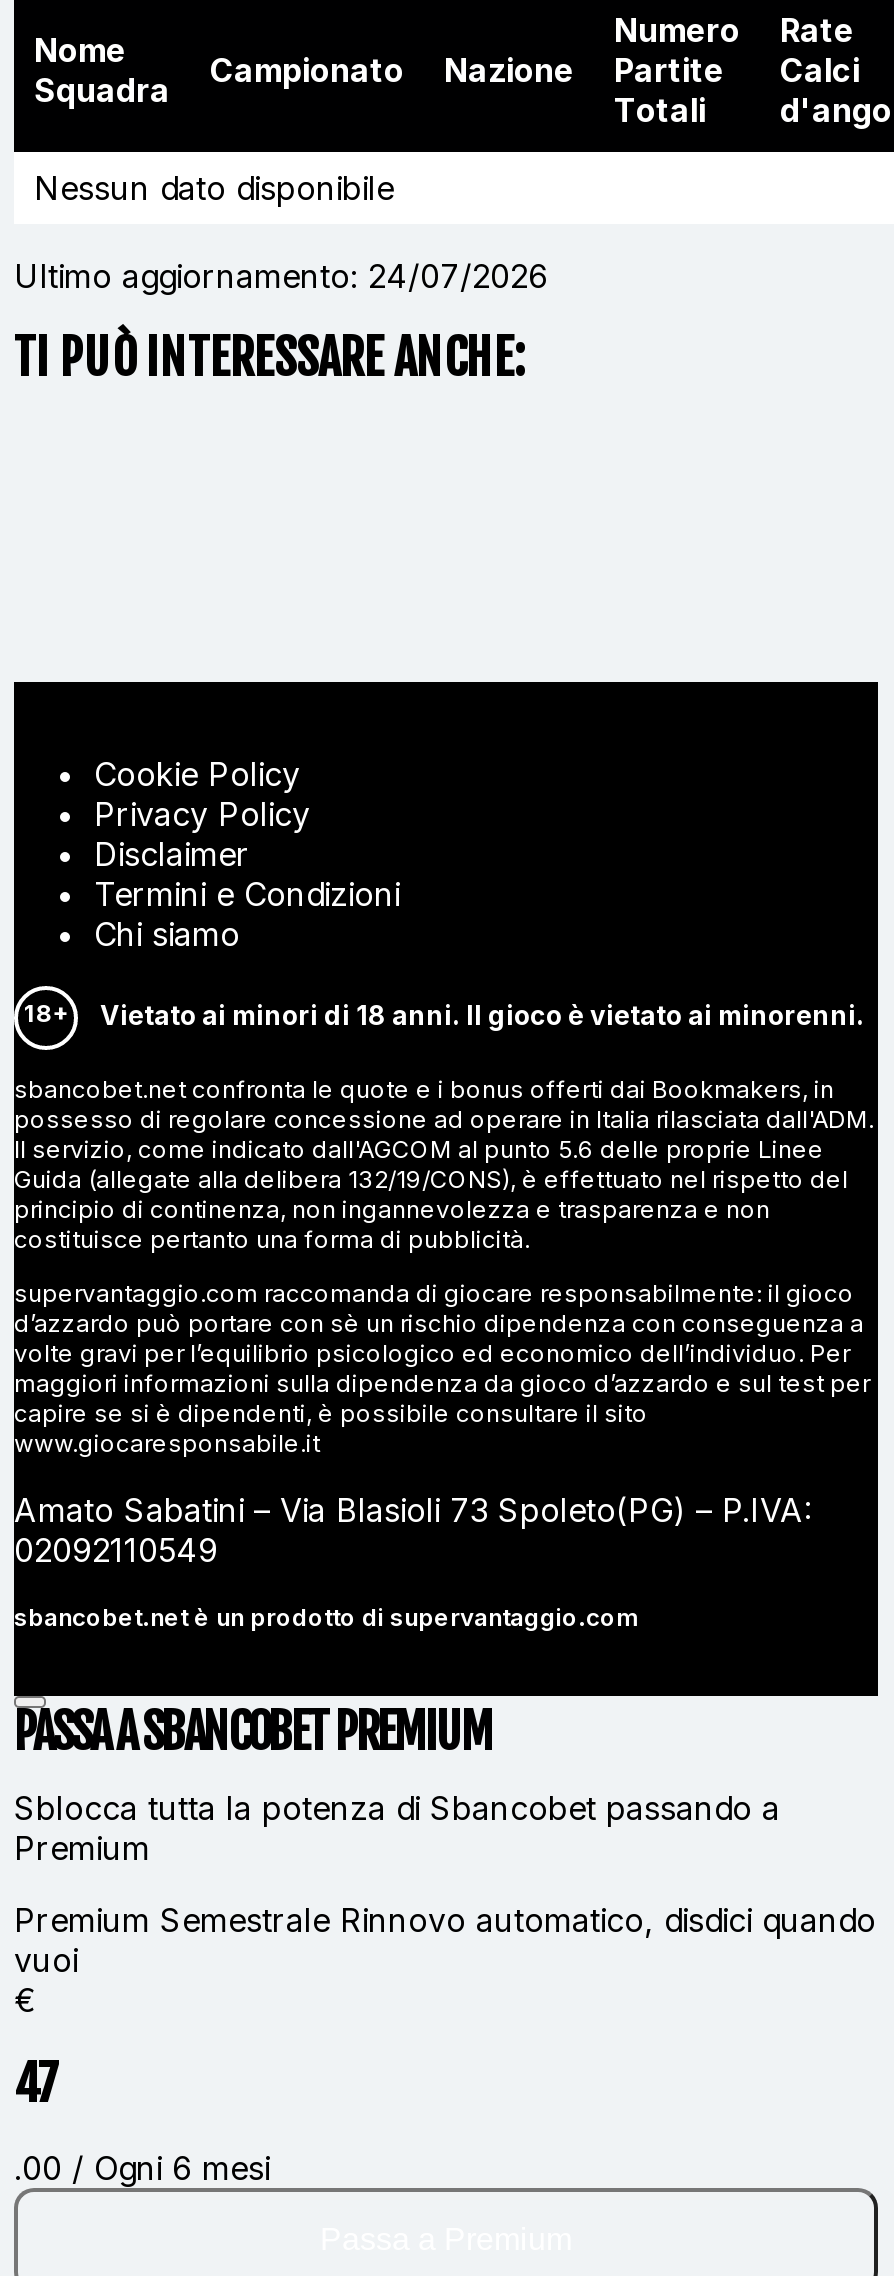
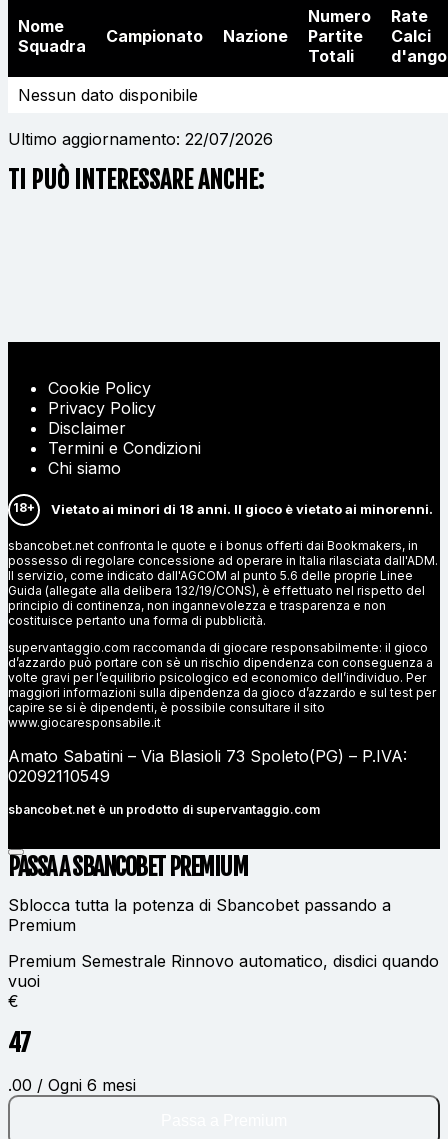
- Ultimo aggiornamento: 24/07/2026
+ Ultimo aggiornamento: 22/07/2026
